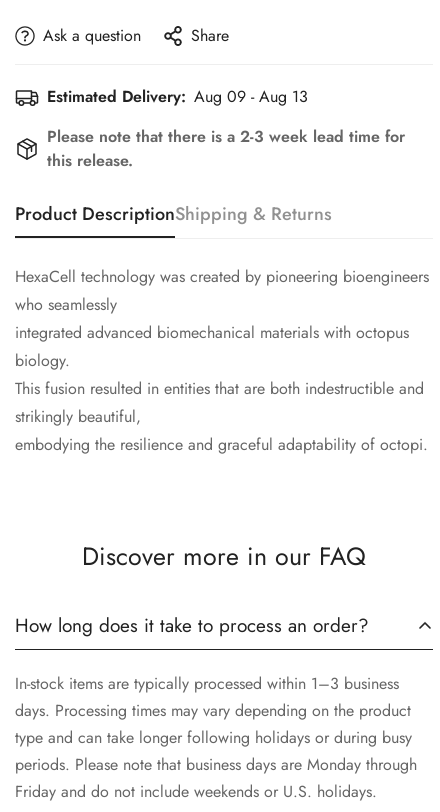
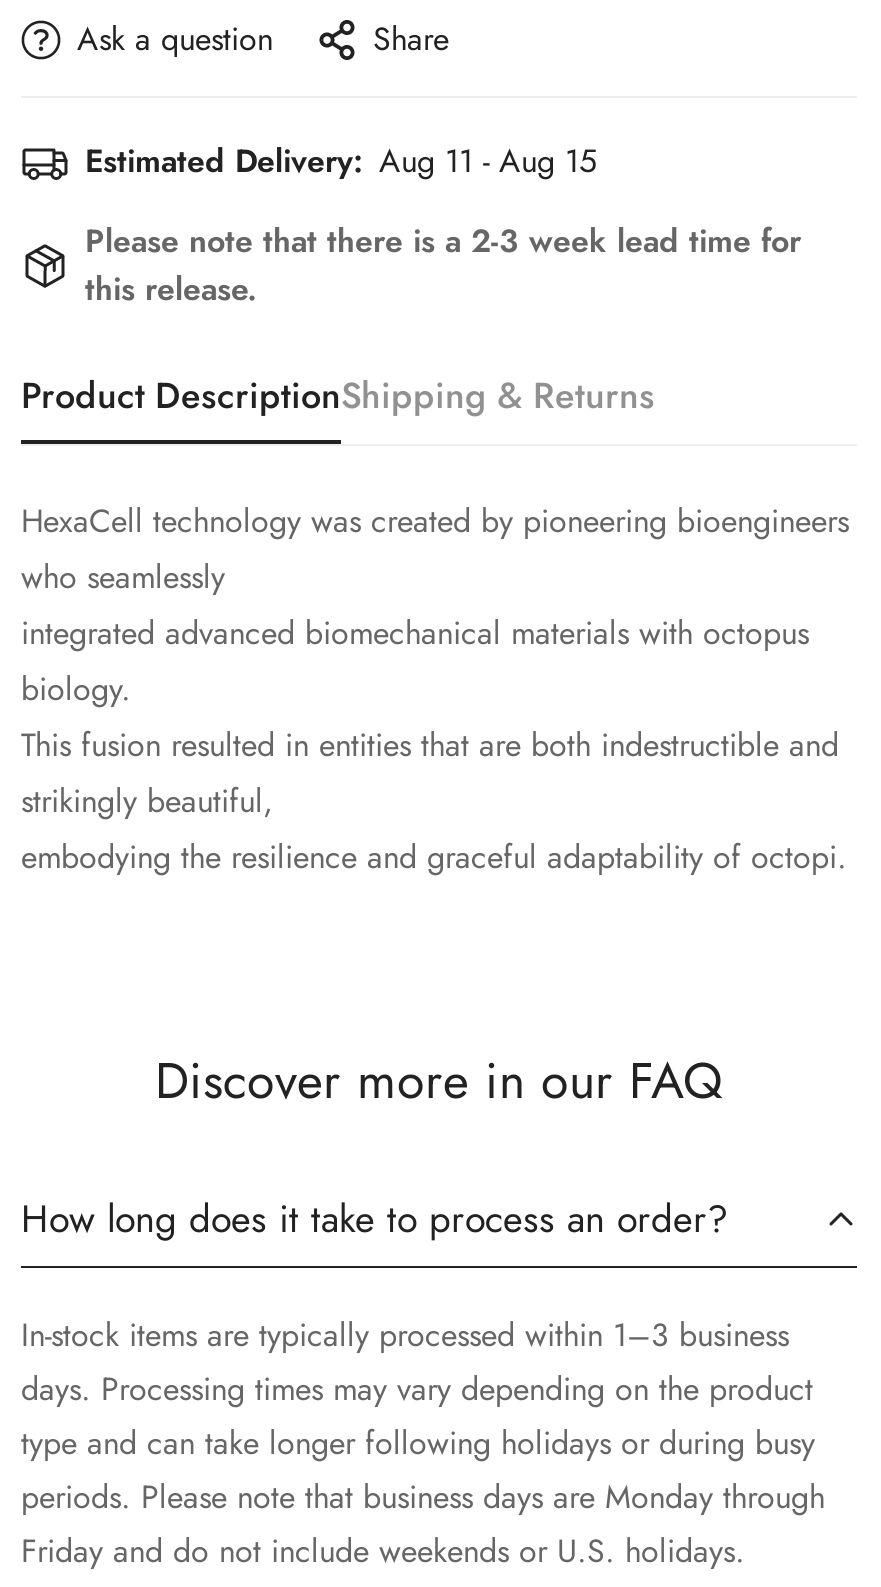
- Estimated Delivery: Aug 09 - Aug 13
+ Estimated Delivery: Aug 11 - Aug 15
